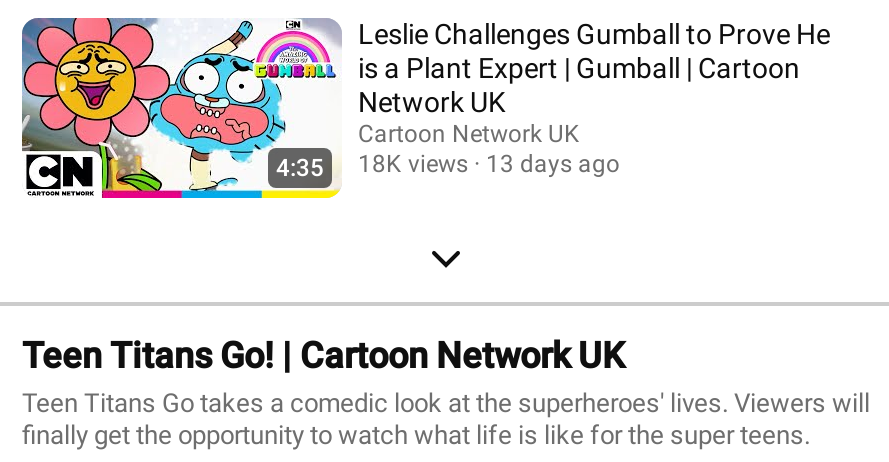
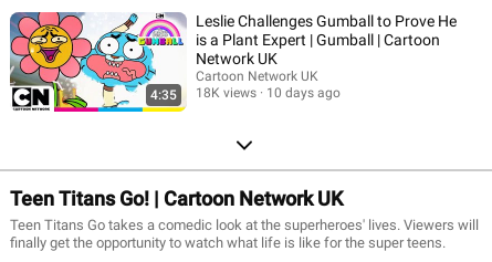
- 4:35 18K views 13 days ago
+ 4:35 18K views 10 days ago
